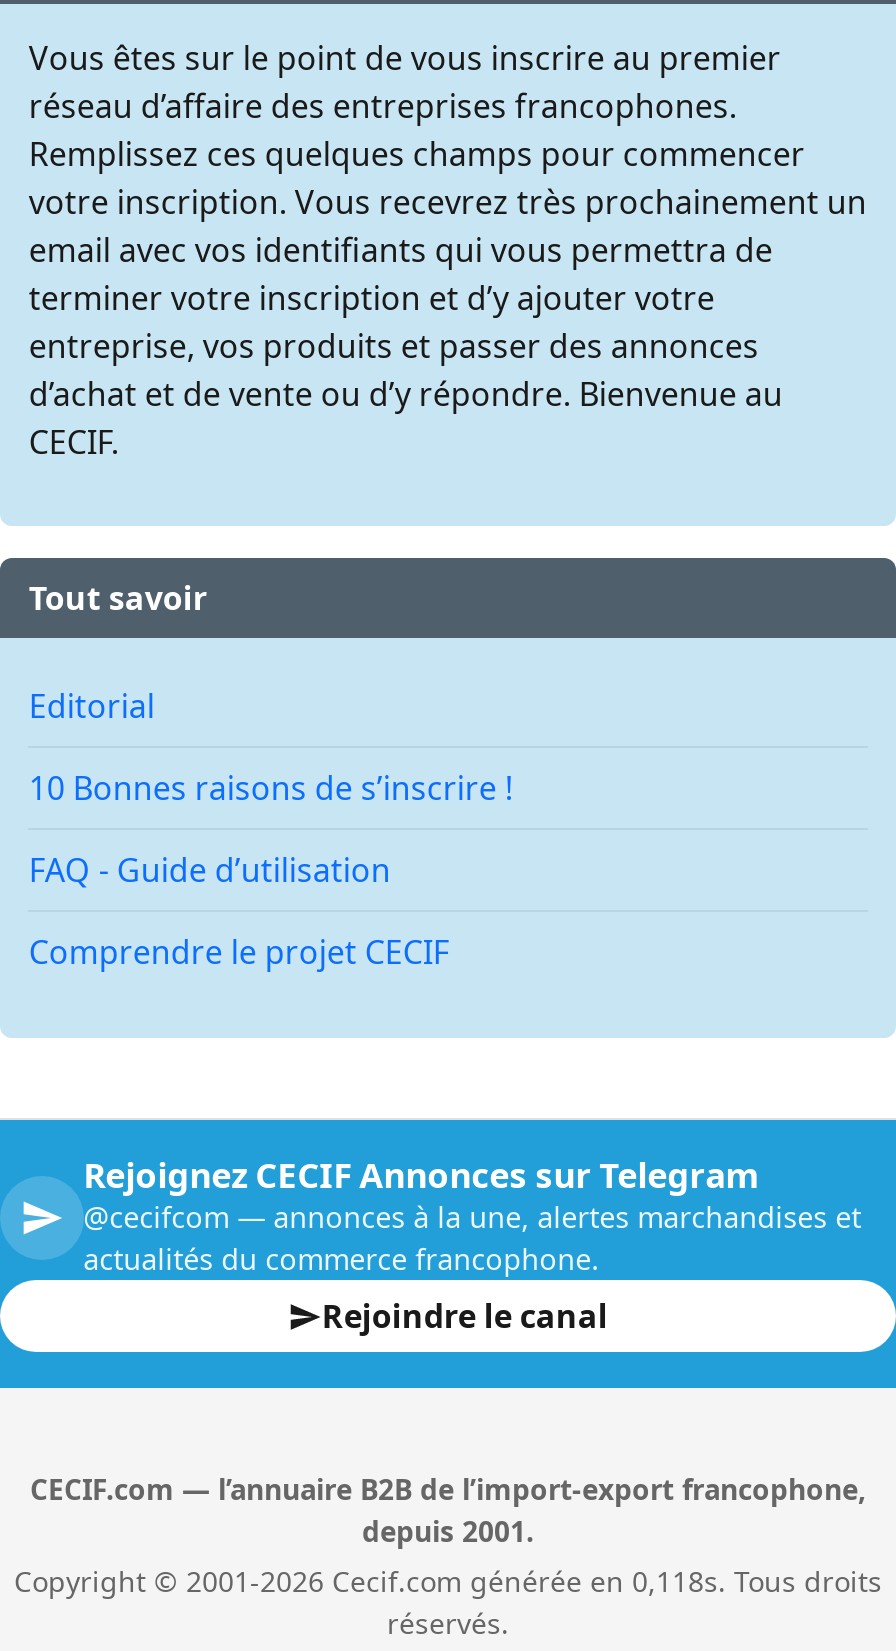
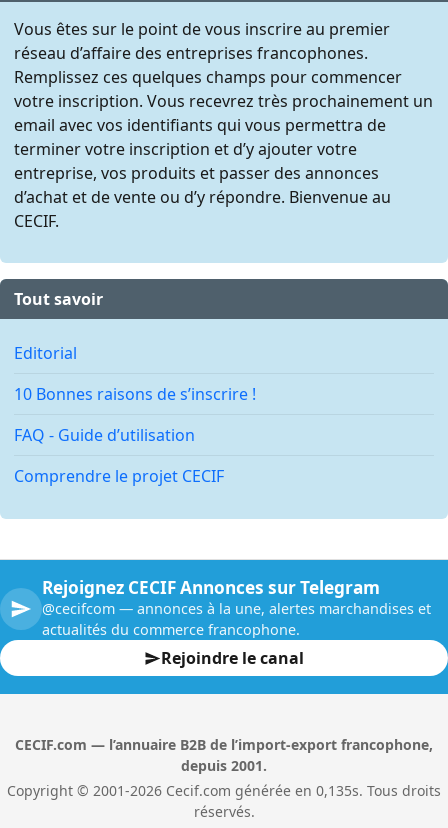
- Copyright © 2001-2026 Cecif.com générée en 0,118s. Tous droits
+ Copyright © 2001-2026 Cecif.com générée en 0,135s. Tous droits
